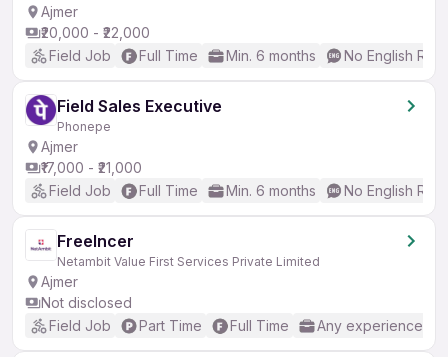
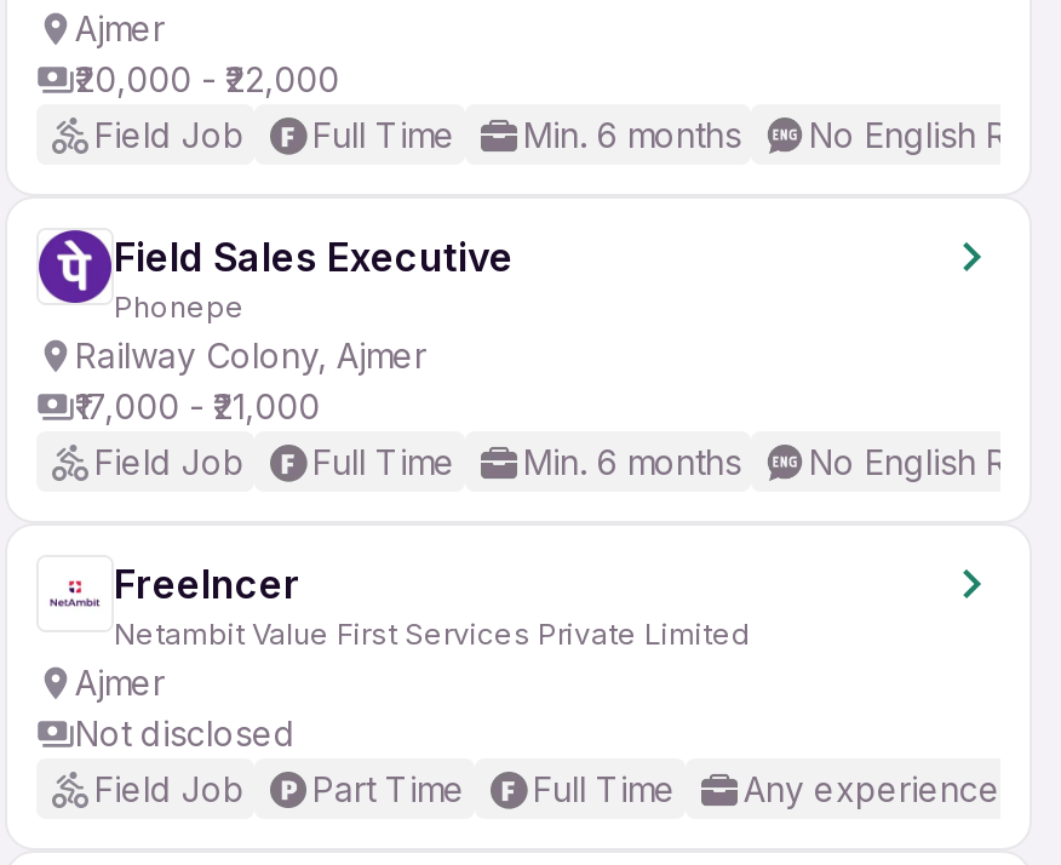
- Ajmer
+ Railway Colony, Ajmer
